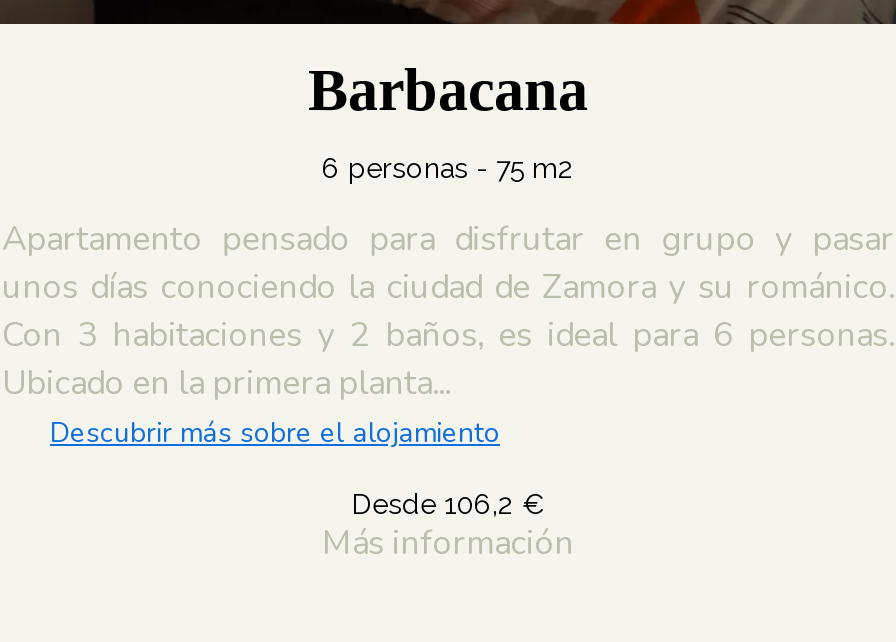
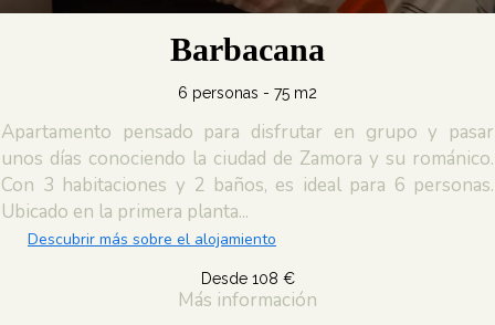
- Desde 106,2 €
+ Desde 108 €
